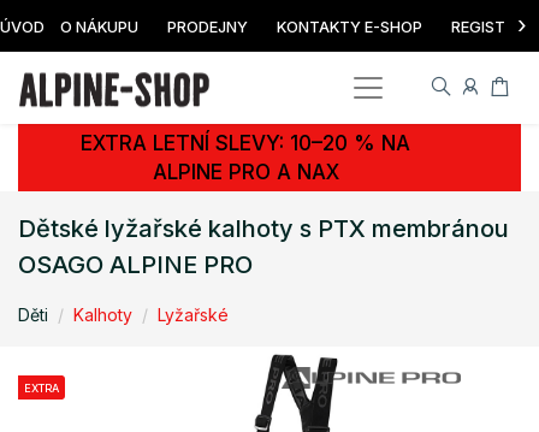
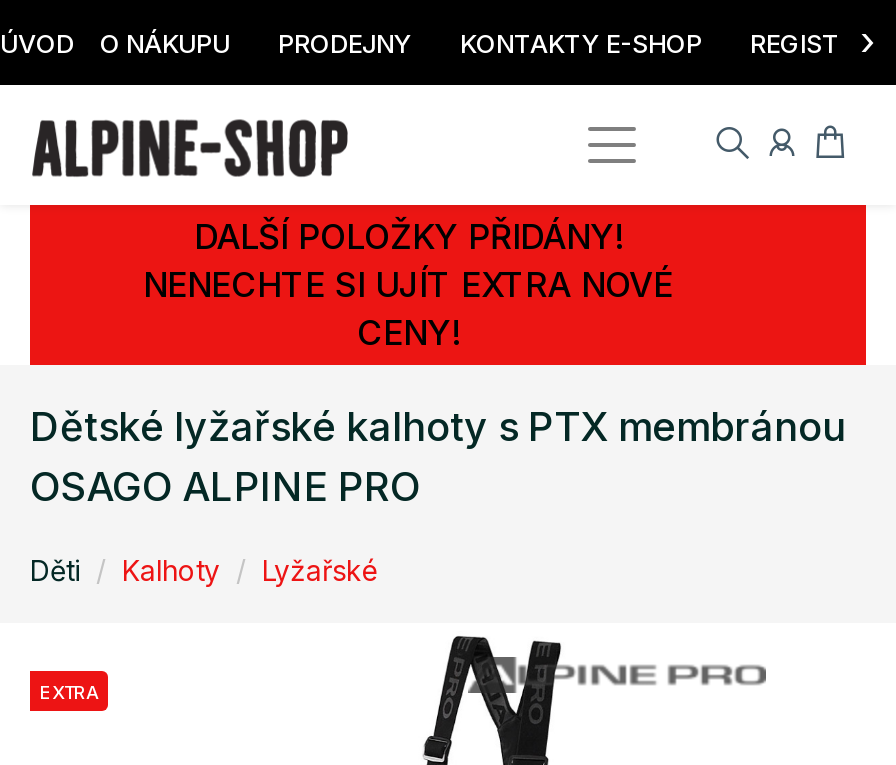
- EXTRA LETNÍ SLEVY: 10–20 % NA
- ALPINE PRO A NAX
+ DALŠÍ POLOŽKY PŘIDÁNY!
+ NENECHTE SI UJÍT EXTRA NOVÉ
+ CENY!
